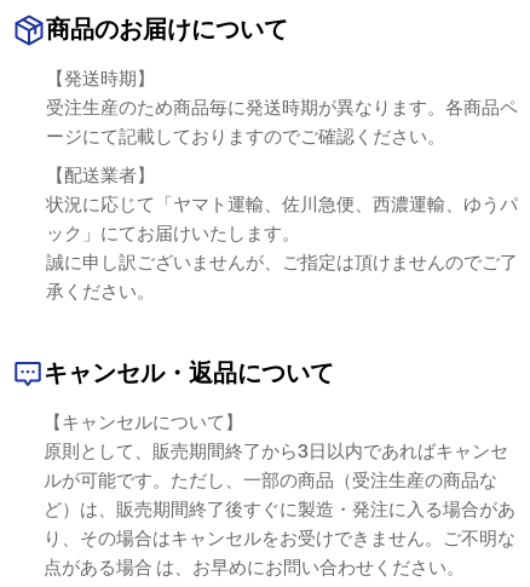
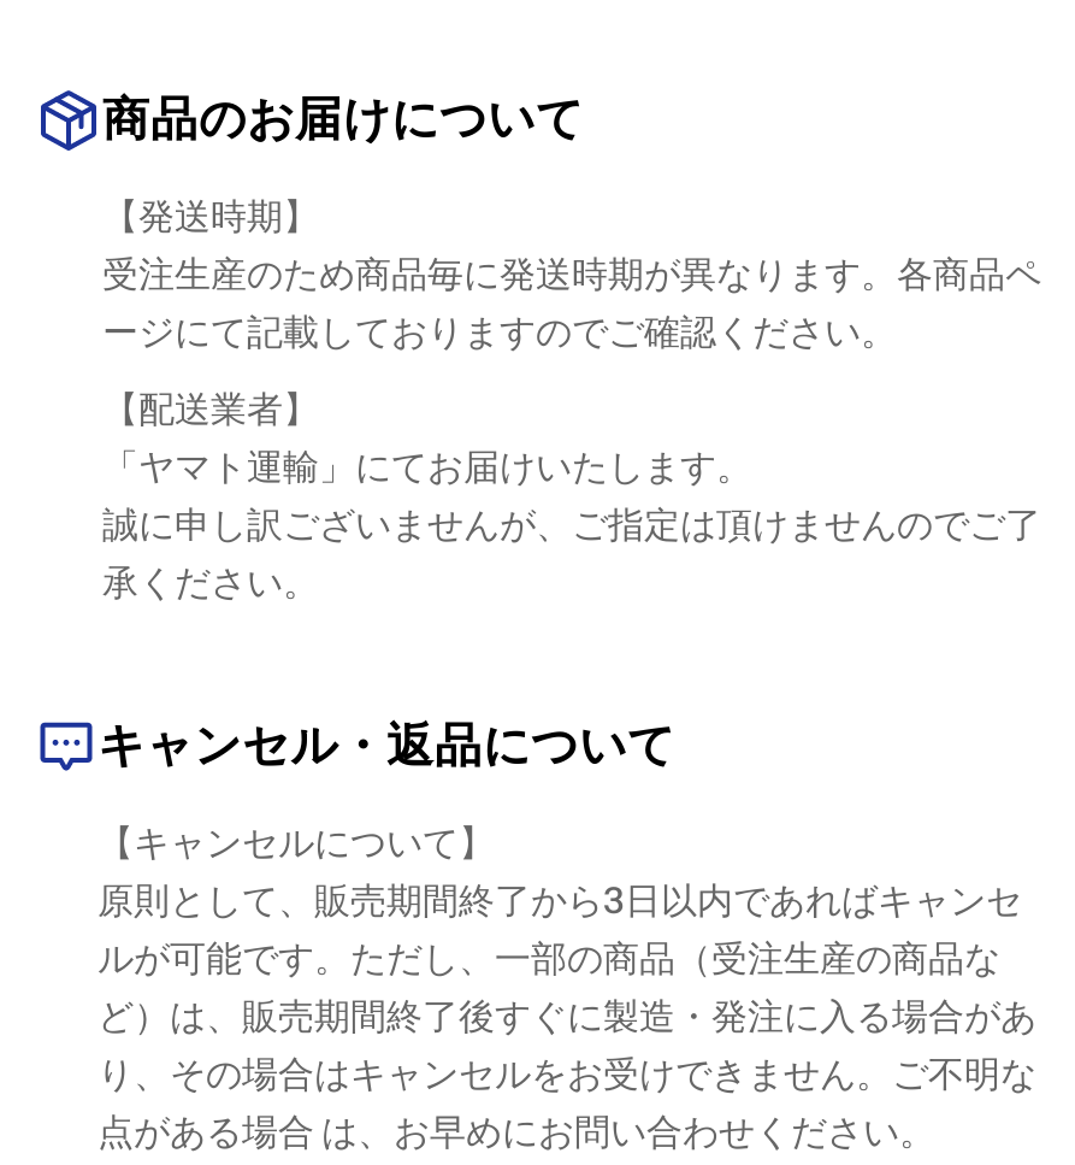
- 状況に応じて「ヤマト運輸、佐川急便、西濃運輸、ゆうパ
- ック」にてお届けいたします。
+ 「ヤマト運輸」にてお届けいたします。
